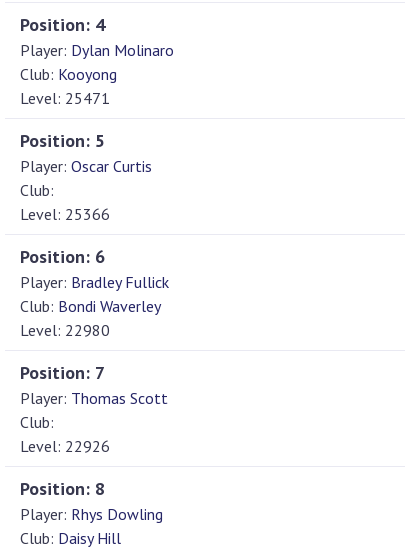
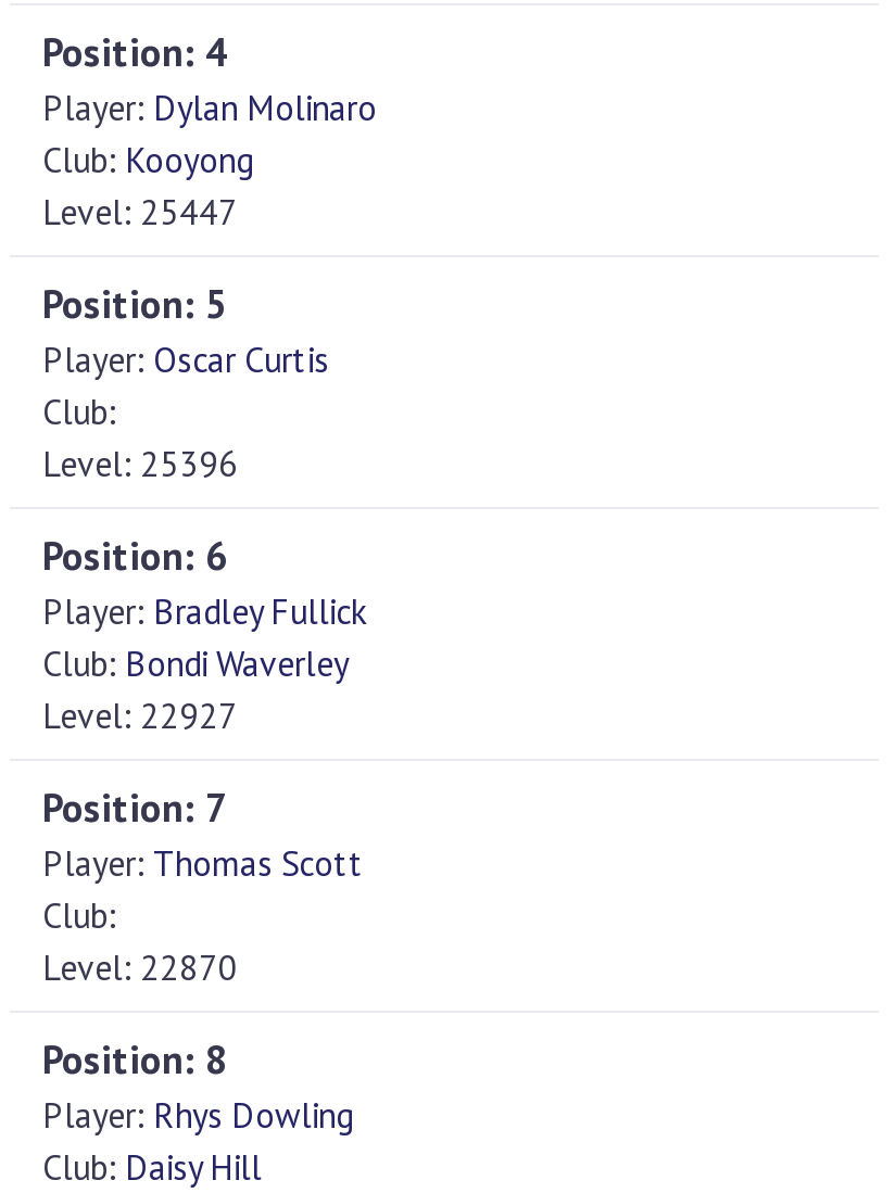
- Level: 25471
+ Level: 25447

- Level: 25366
+ Level: 25396

- Level: 22980
+ Level: 22927

- Level: 22926
+ Level: 22870
